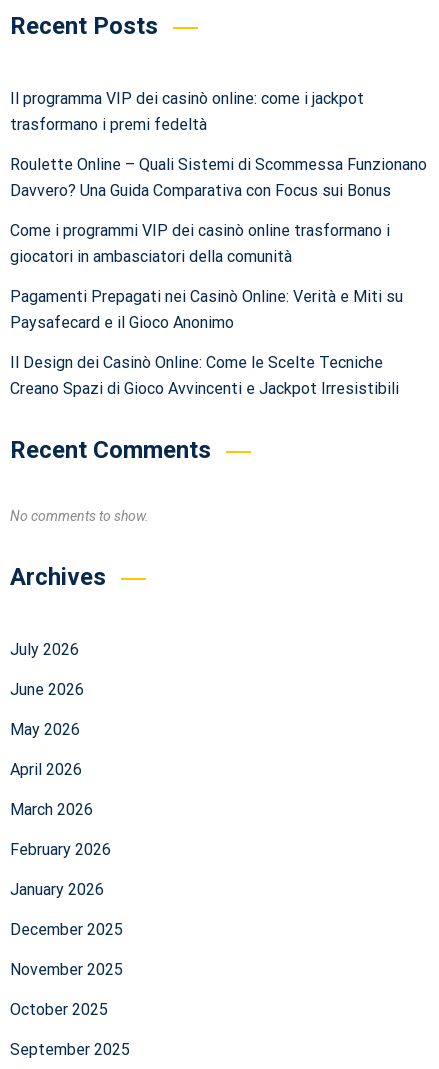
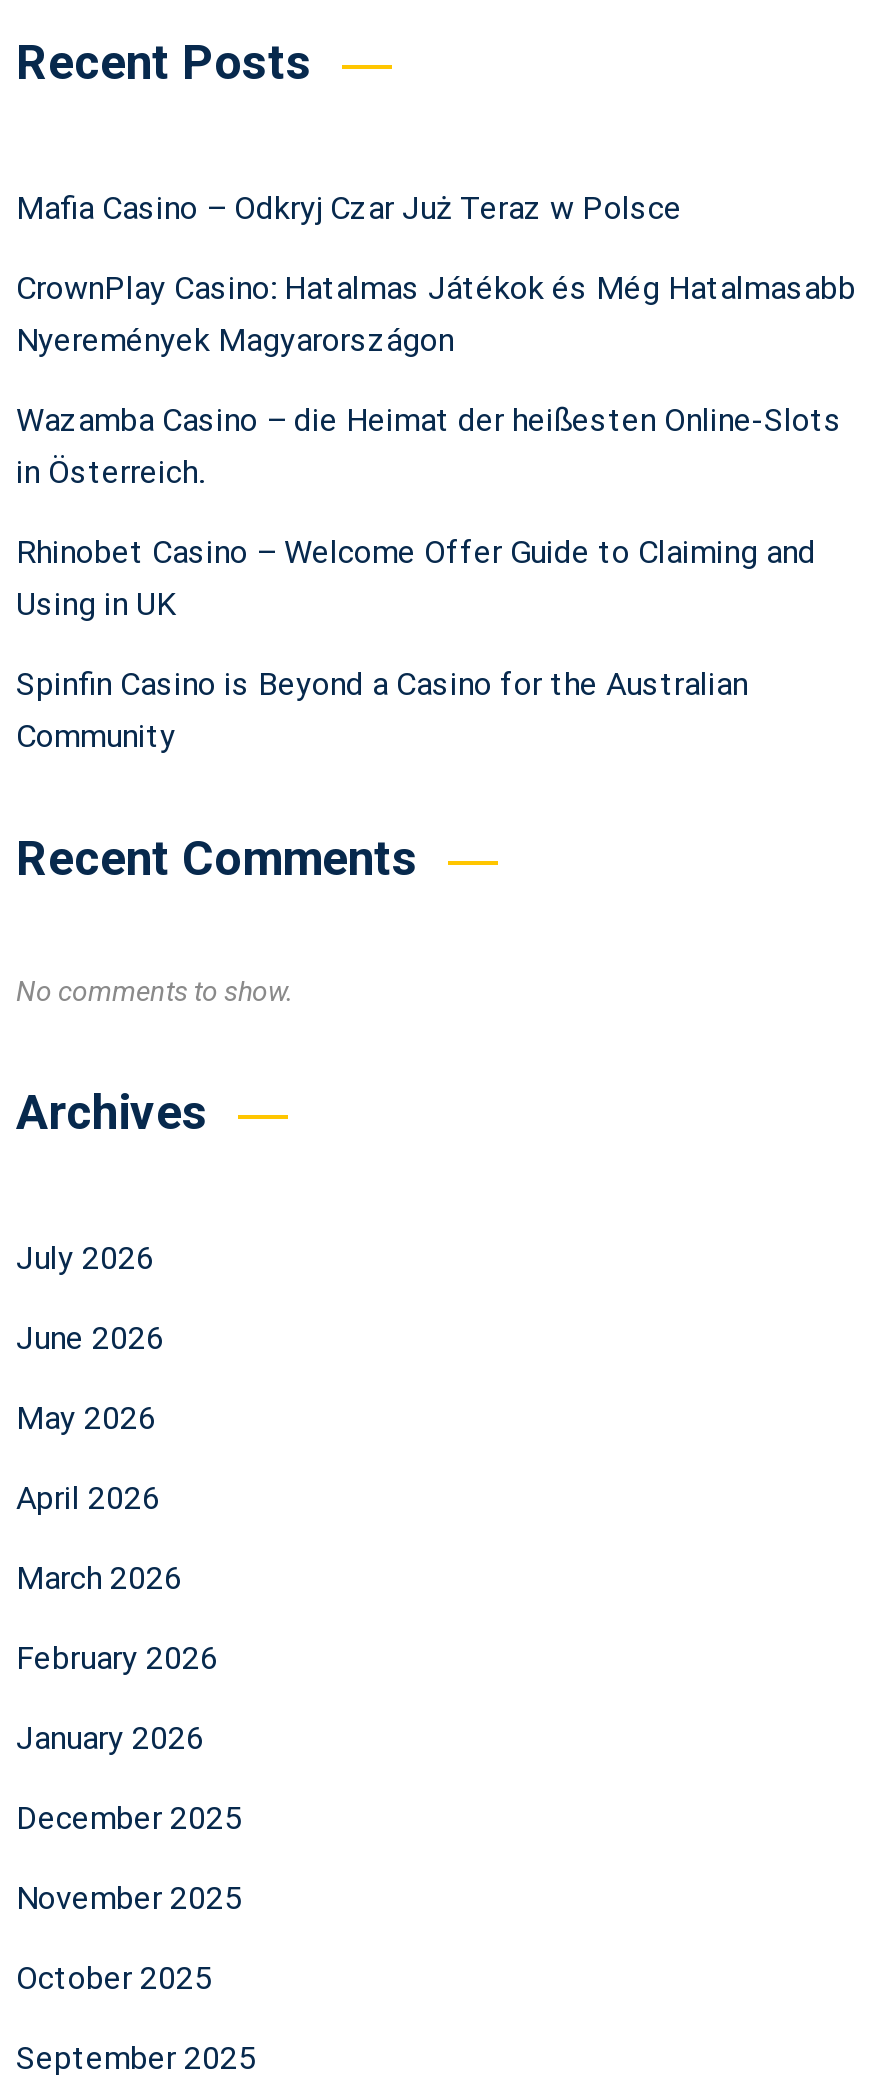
- Il programma VIP dei casinò online: come i jackpot
- trasformano i premi fedeltà
+ Mafia Casino – Odkryj Czar Już Teraz w Polsce

- Roulette Online – Quali Sistemi di Scommessa Funzionano
- Davvero? Una Guida Comparativa con Focus sui Bonus
+ CrownPlay Casino: Hatalmas Játékok és Még Hatalmasabb
+ Nyeremények Magyarországon

- Come i programmi VIP dei casinò online trasformano i
- giocatori in ambasciatori della comunità
+ Wazamba Casino – die Heimat der heißesten Online-Slots
+ in Österreich.

- Pagamenti Prepagati nei Casinò Online: Verità e Miti su
- Paysafecard e il Gioco Anonimo
+ Rhinobet Casino – Welcome Offer Guide to Claiming and
+ Using in UK

- Il Design dei Casinò Online: Come le Scelte Tecniche
- Creano Spazi di Gioco Avvincenti e Jackpot Irresistibili
+ Spinfin Casino is Beyond a Casino for the Australian
+ Community
